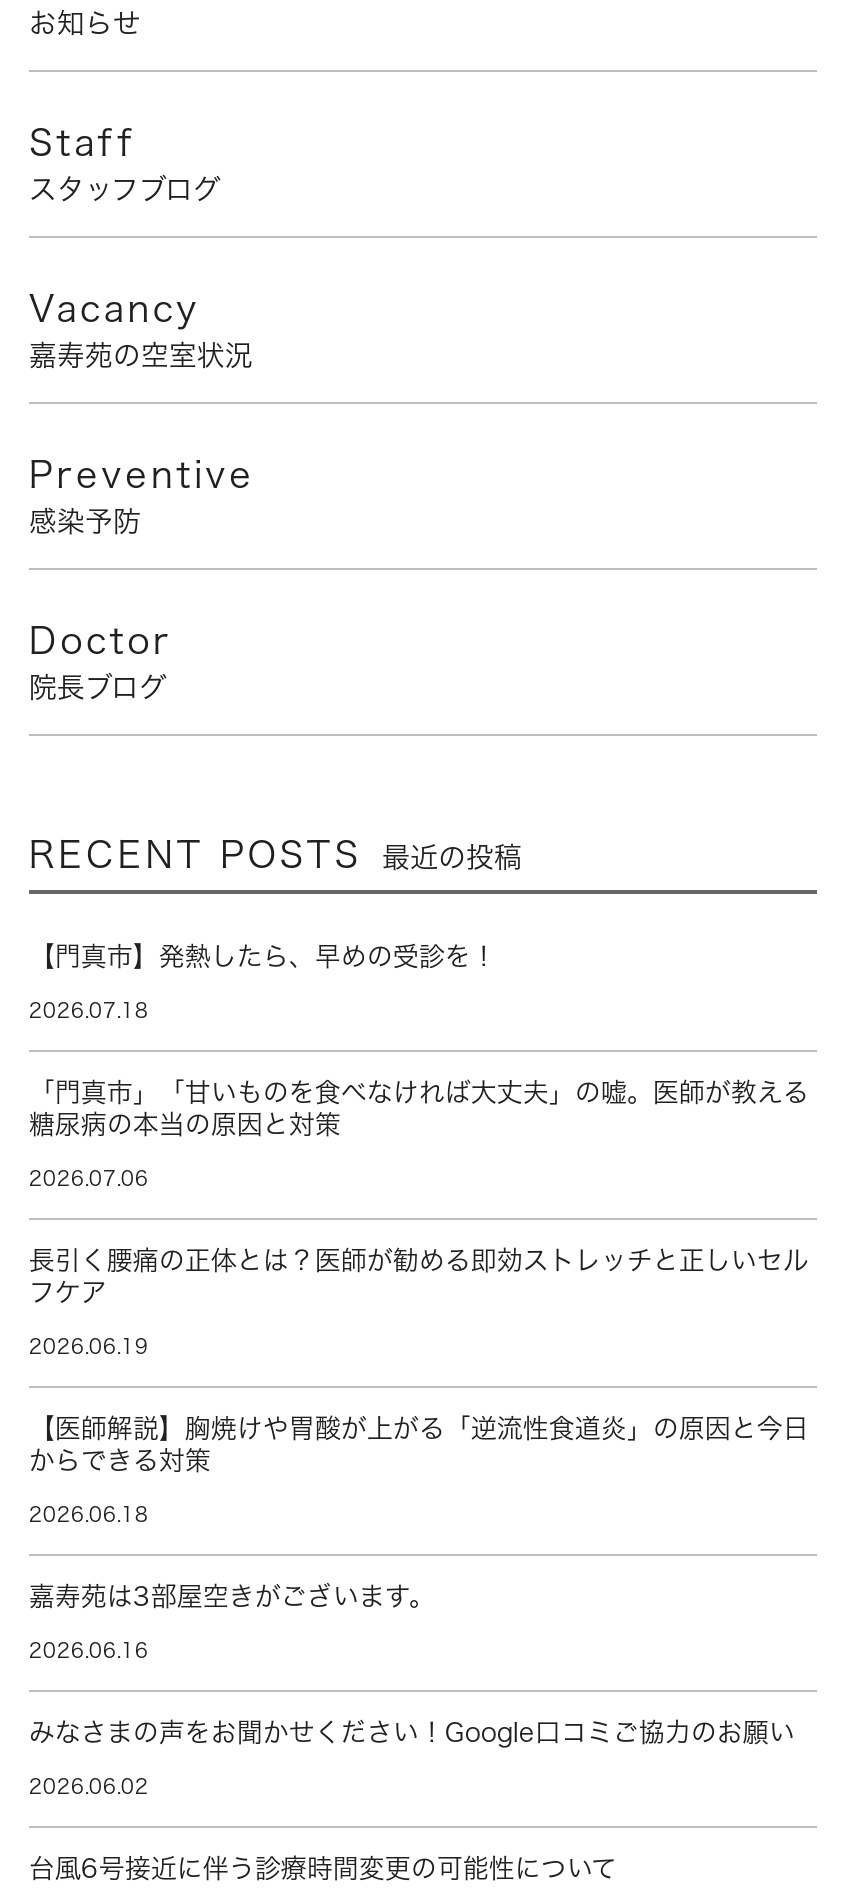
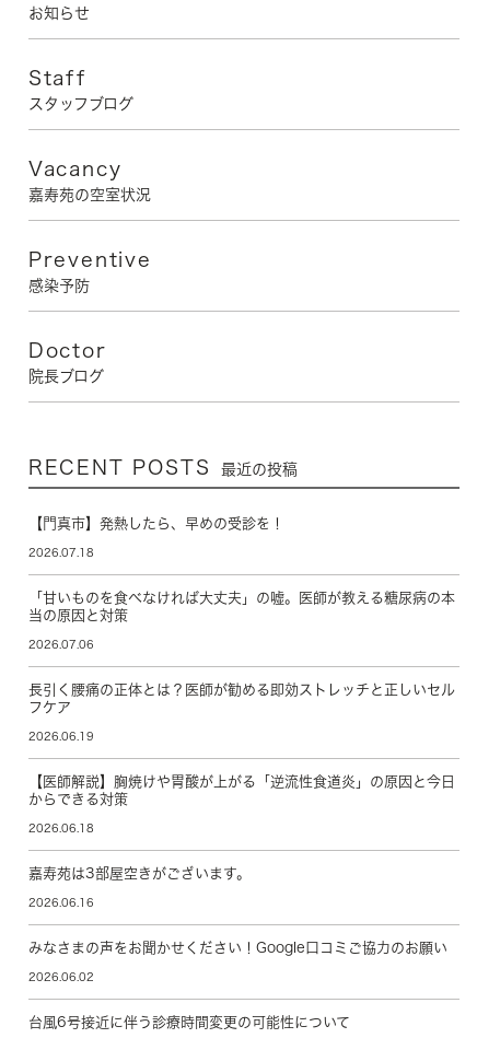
- 「門真市」「甘いものを食べなければ大丈夫」の嘘。医師が教える
- 糖尿病の本当の原因と対策
+ 「甘いものを食べなければ大丈夫」の嘘。医師が教える糖尿病の本
+ 当の原因と対策
